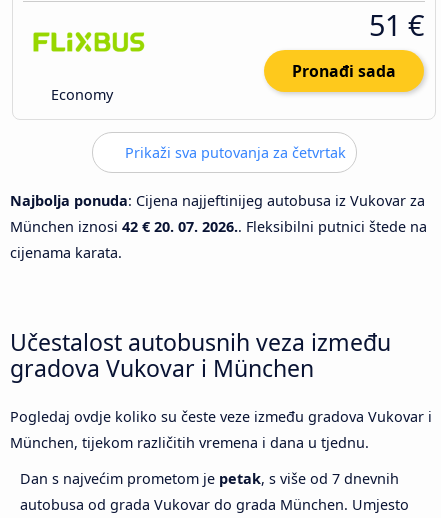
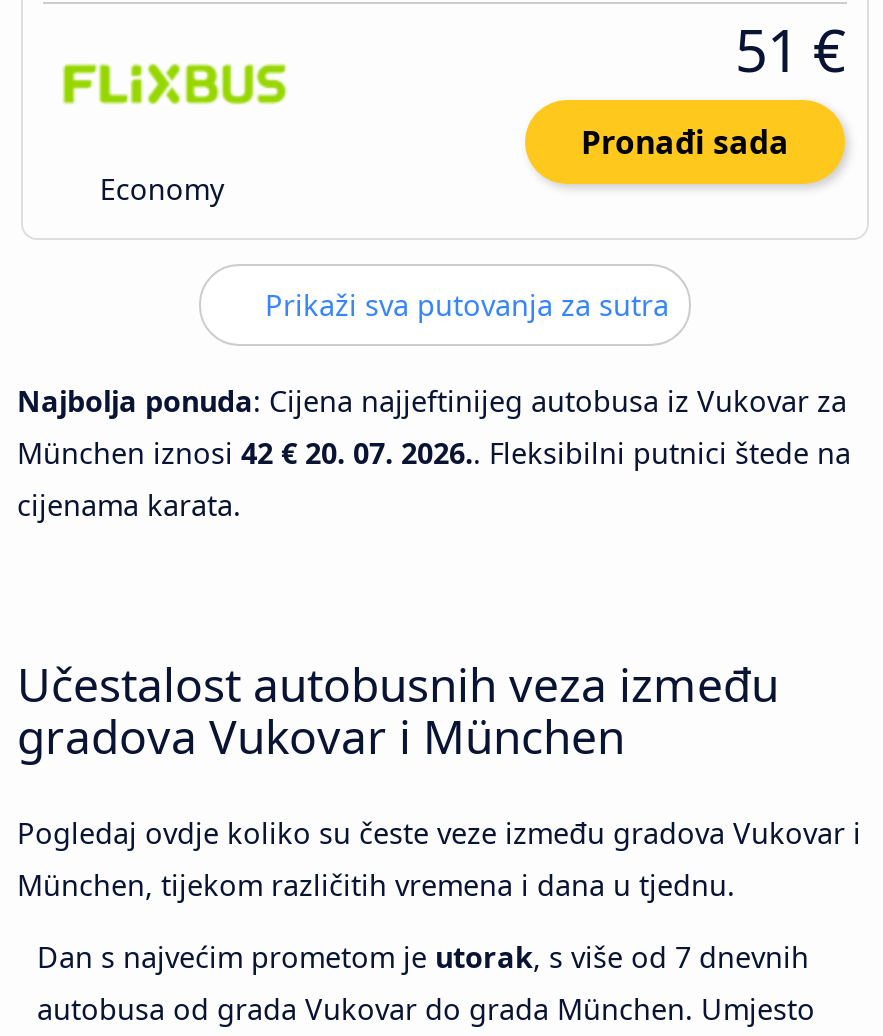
- Prikaži sva putovanja za četvrtak
+ Prikaži sva putovanja za sutra

- Dan s najvećim prometom je petak, s više od 7 dnevnih
+ Dan s najvećim prometom je utorak, s više od 7 dnevnih
